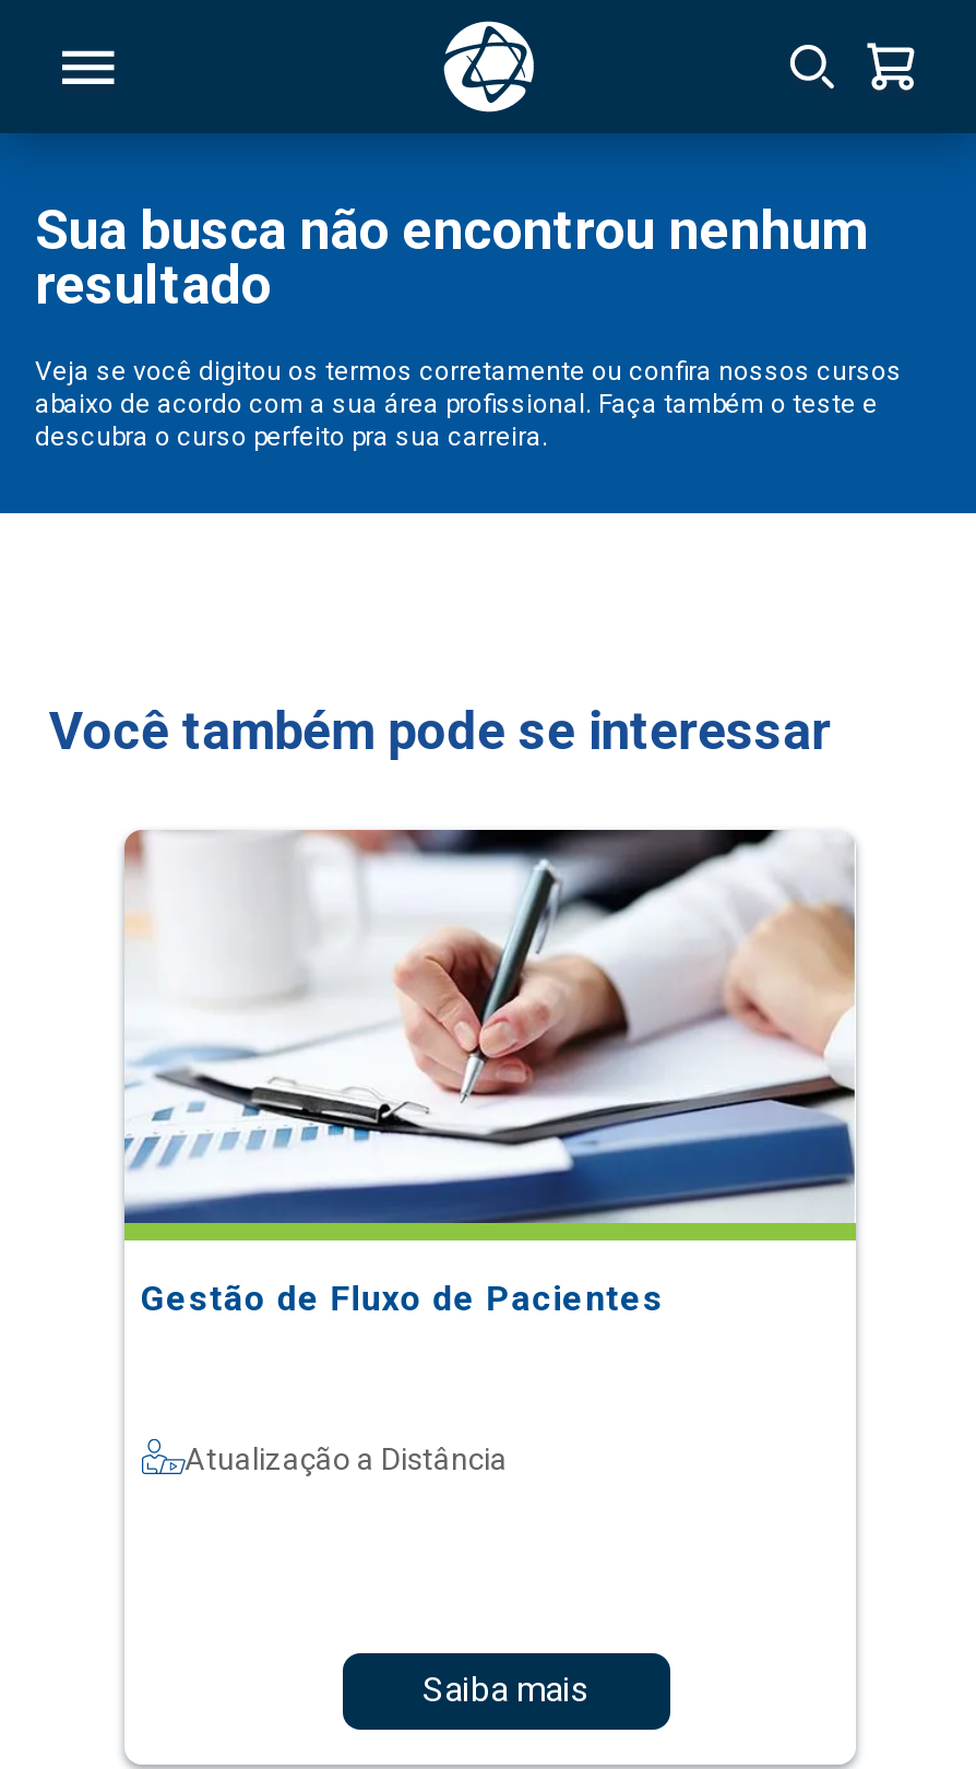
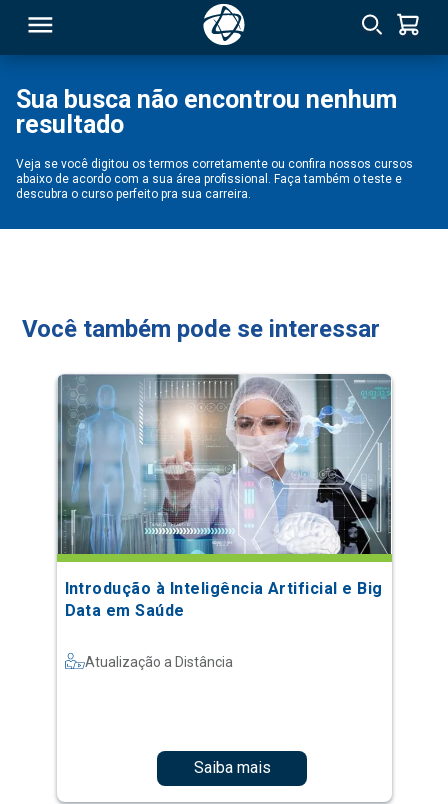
- [image]
- Gestão de Fluxo de Pacientes
+ [image]
+ Introdução à Inteligência Artificial e Big
+ Data em Saúde
